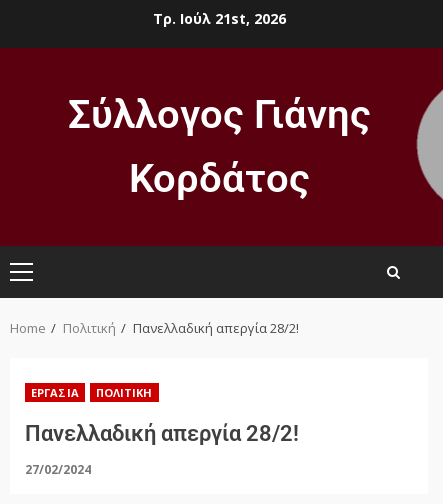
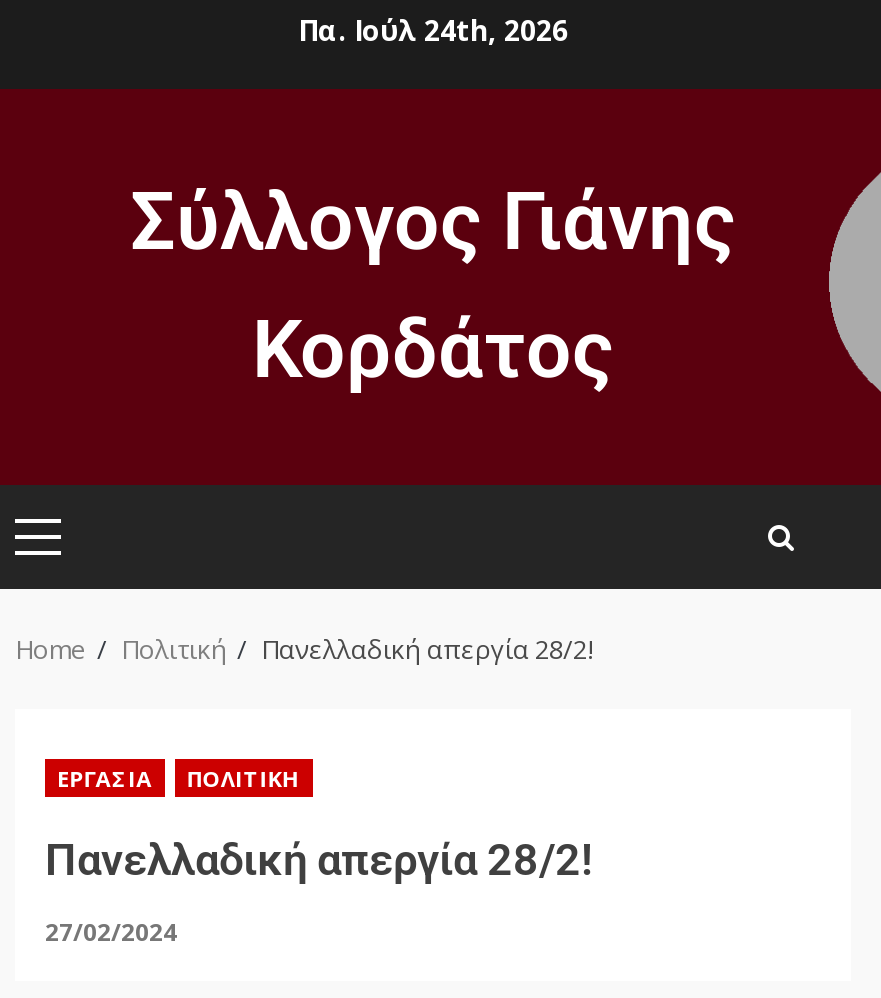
- Τρ. Ιούλ 21st, 2026
+ Πα. Ιούλ 24th, 2026
